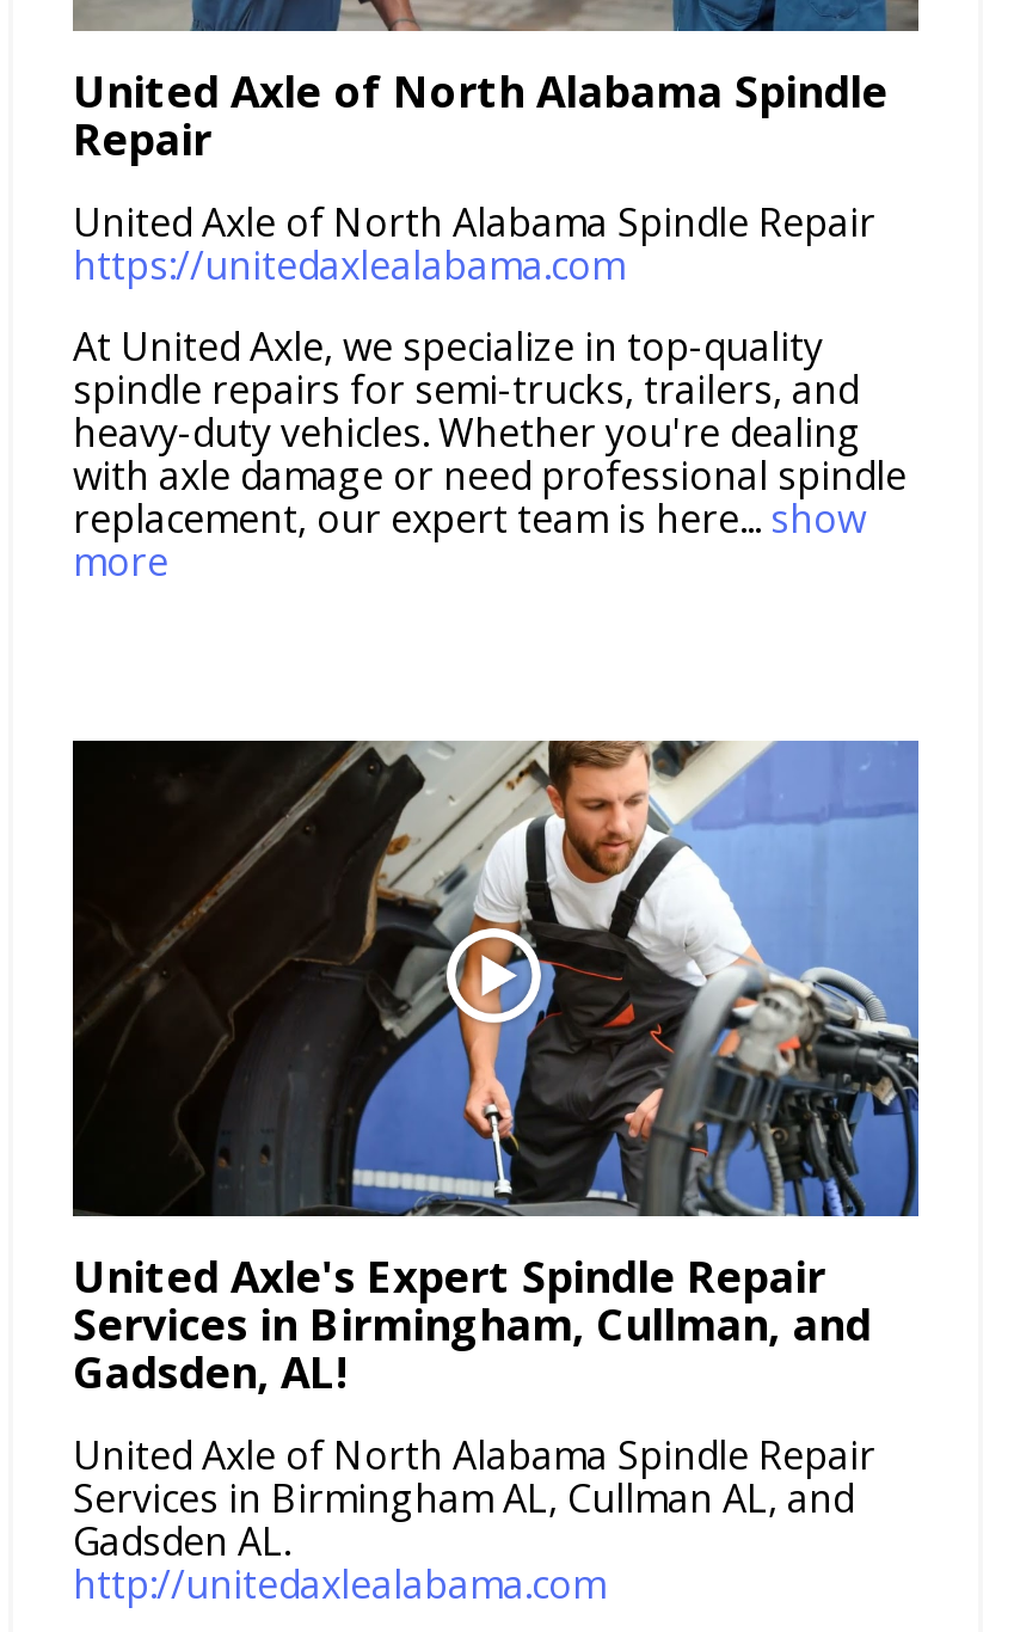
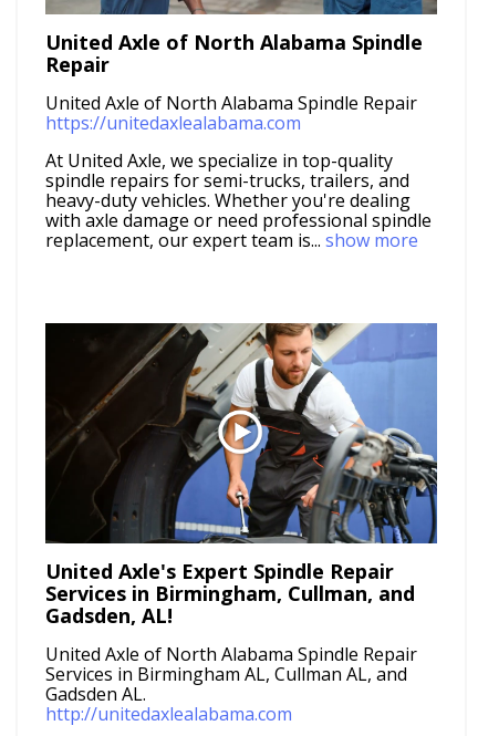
- replacement, our expert team is here...show
- more
+ replacement, our expert team is...show more
